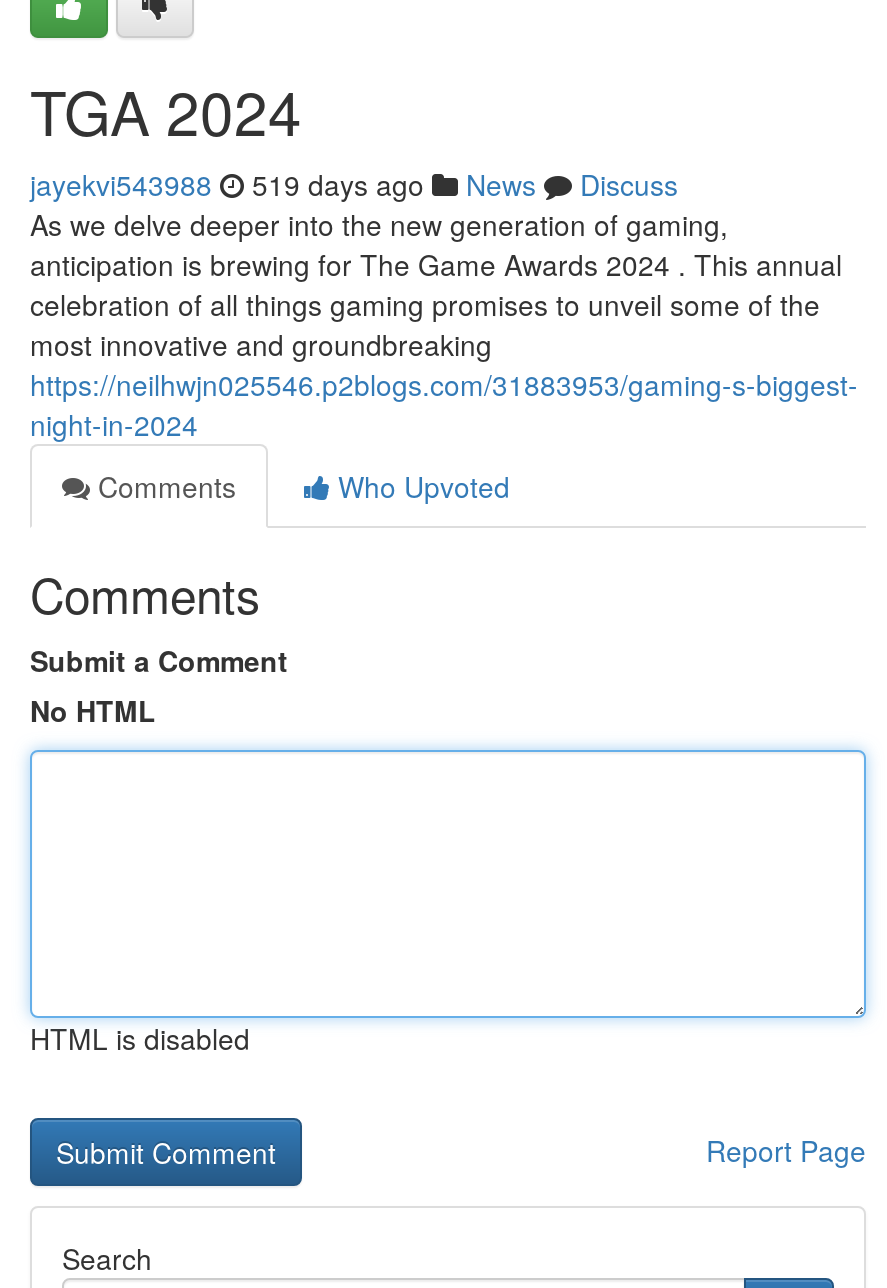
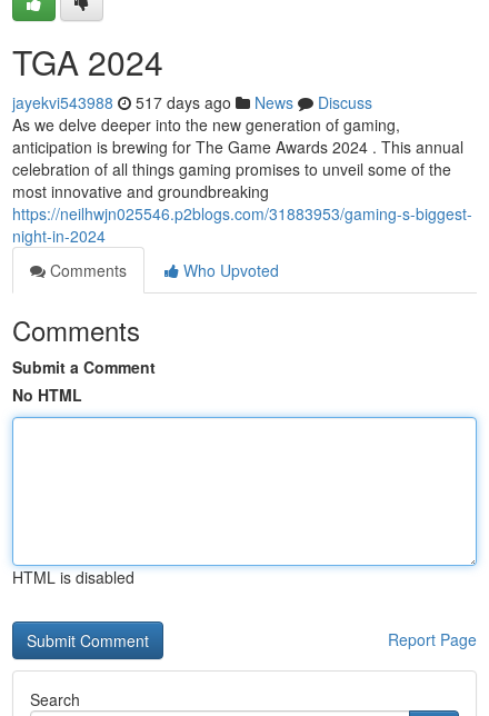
- jayekvi543988 519 days ago News Discuss
+ jayekvi543988 517 days ago News Discuss
